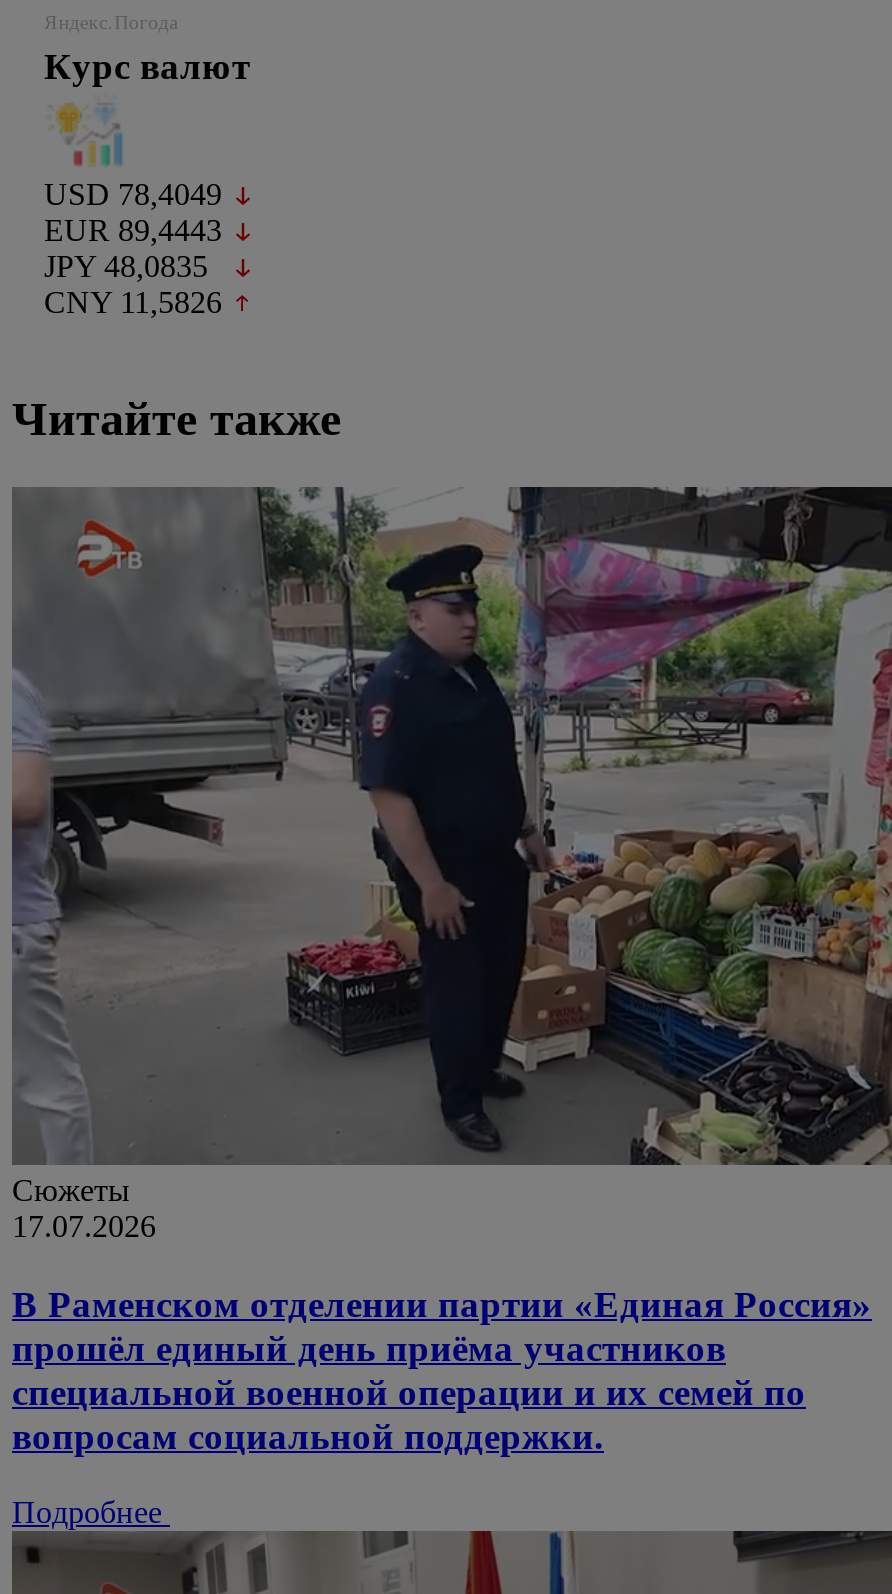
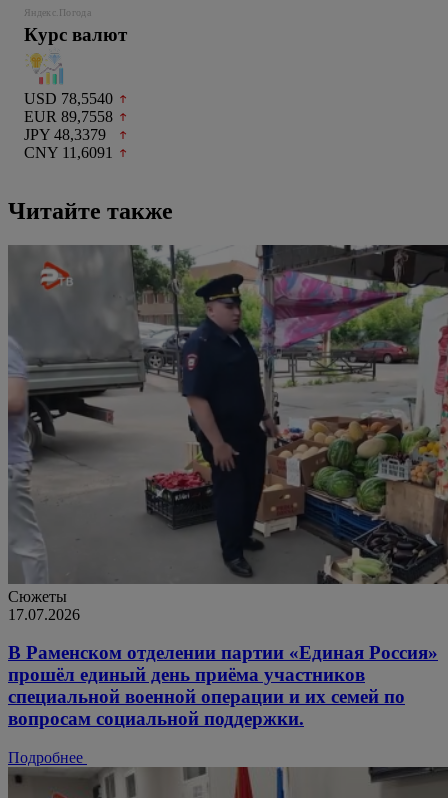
- USD 78,4049
+ USD 78,5540

- EUR 89,4443
+ EUR 89,7558

- JPY 48,0835
+ JPY 48,3379

- CNY 11,5826
+ CNY 11,6091
